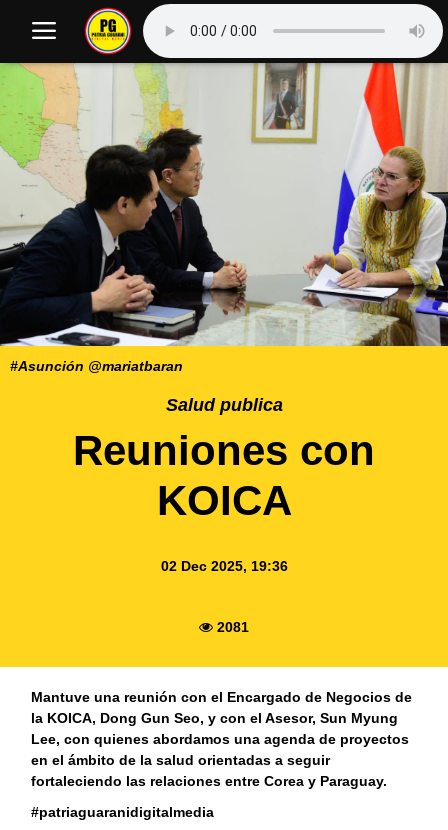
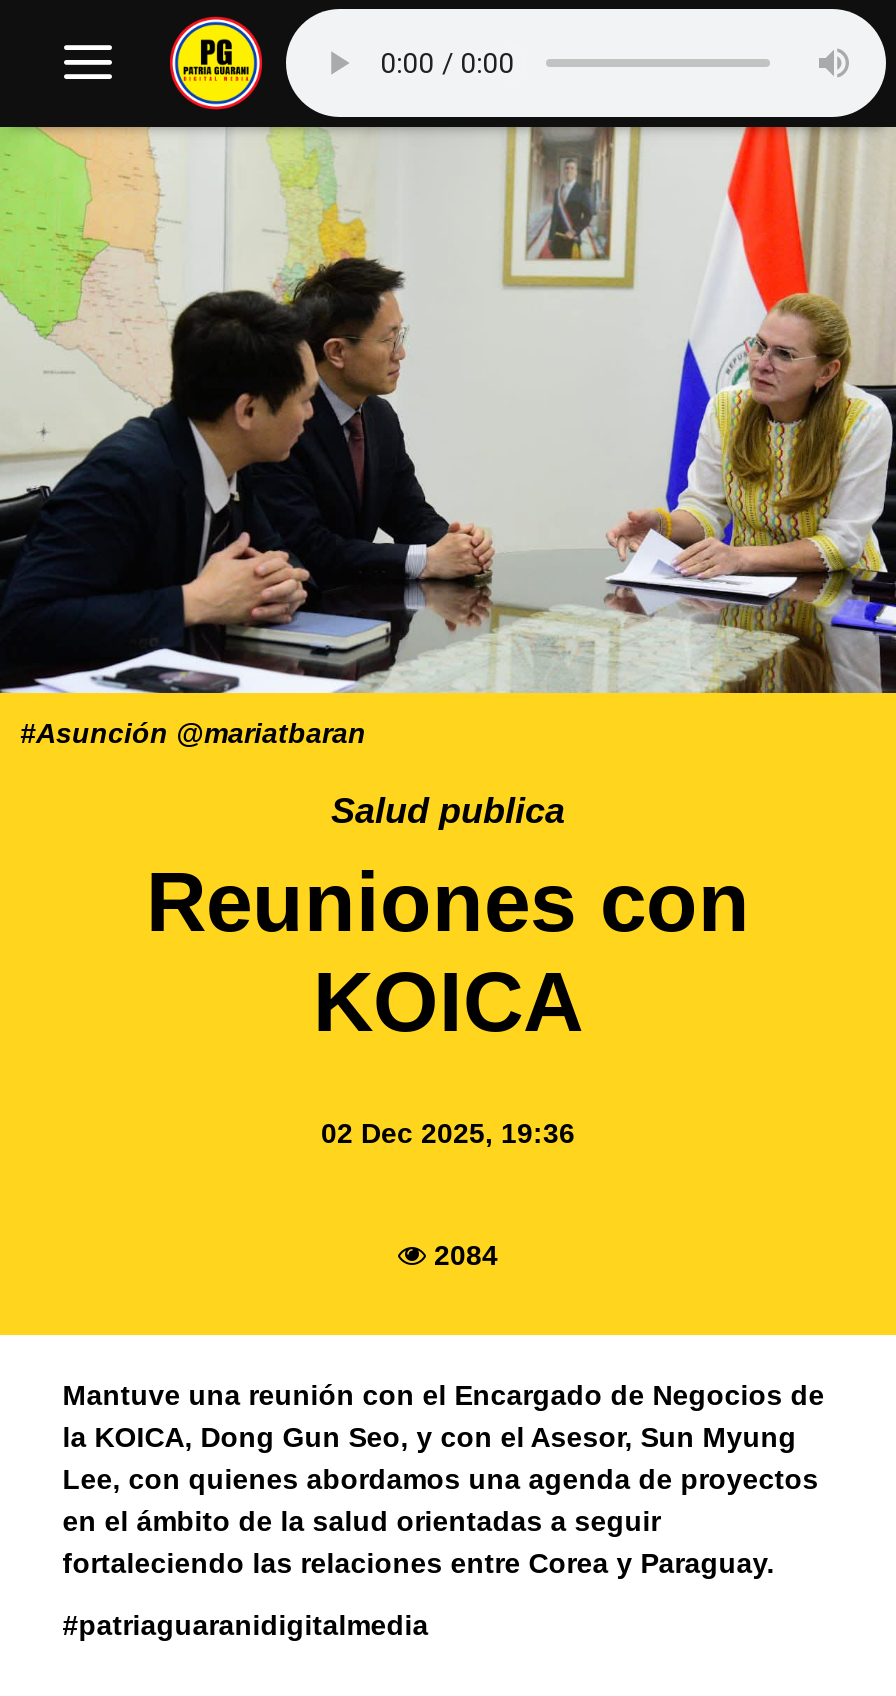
- 2081
+ 2084
